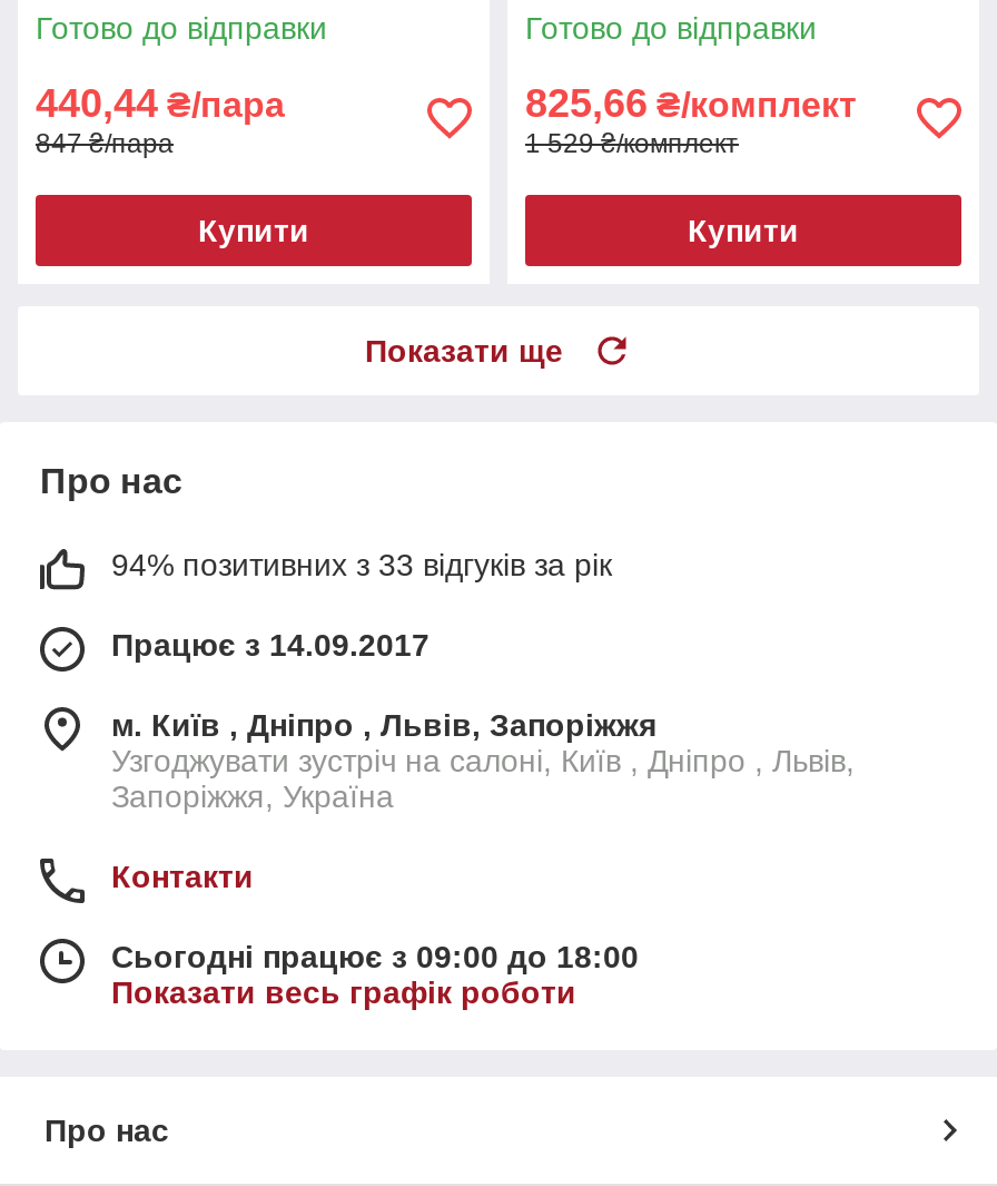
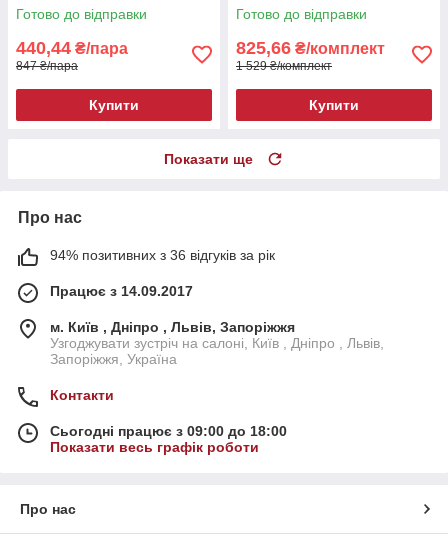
- 94% позитивних з 33 відгуків за рік
+ 94% позитивних з 36 відгуків за рік
